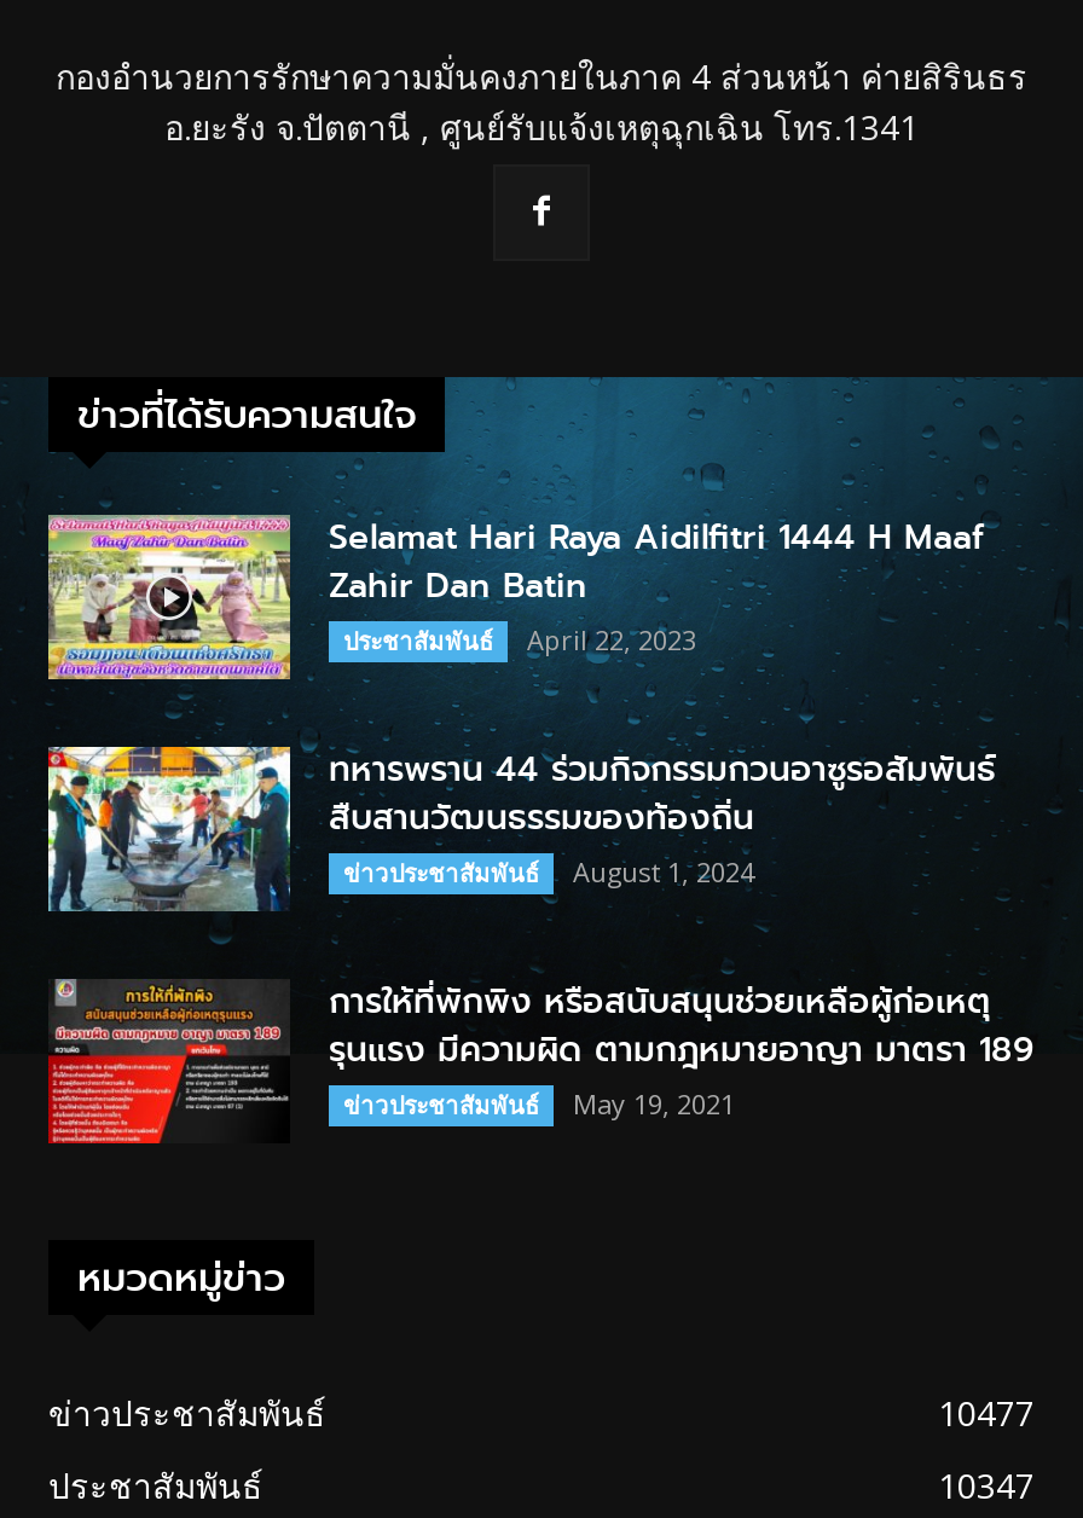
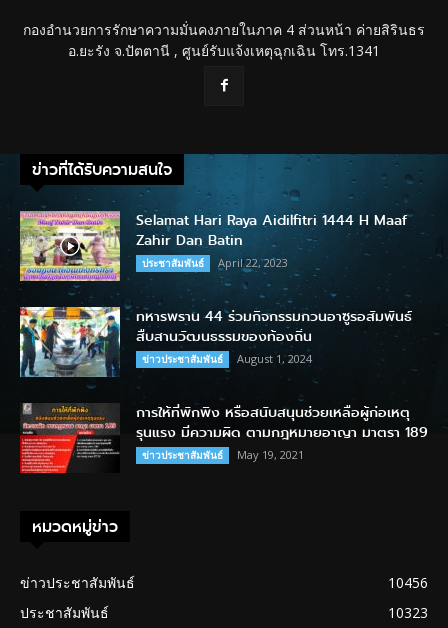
- 10477
+ 10456

- 10347
+ 10323
